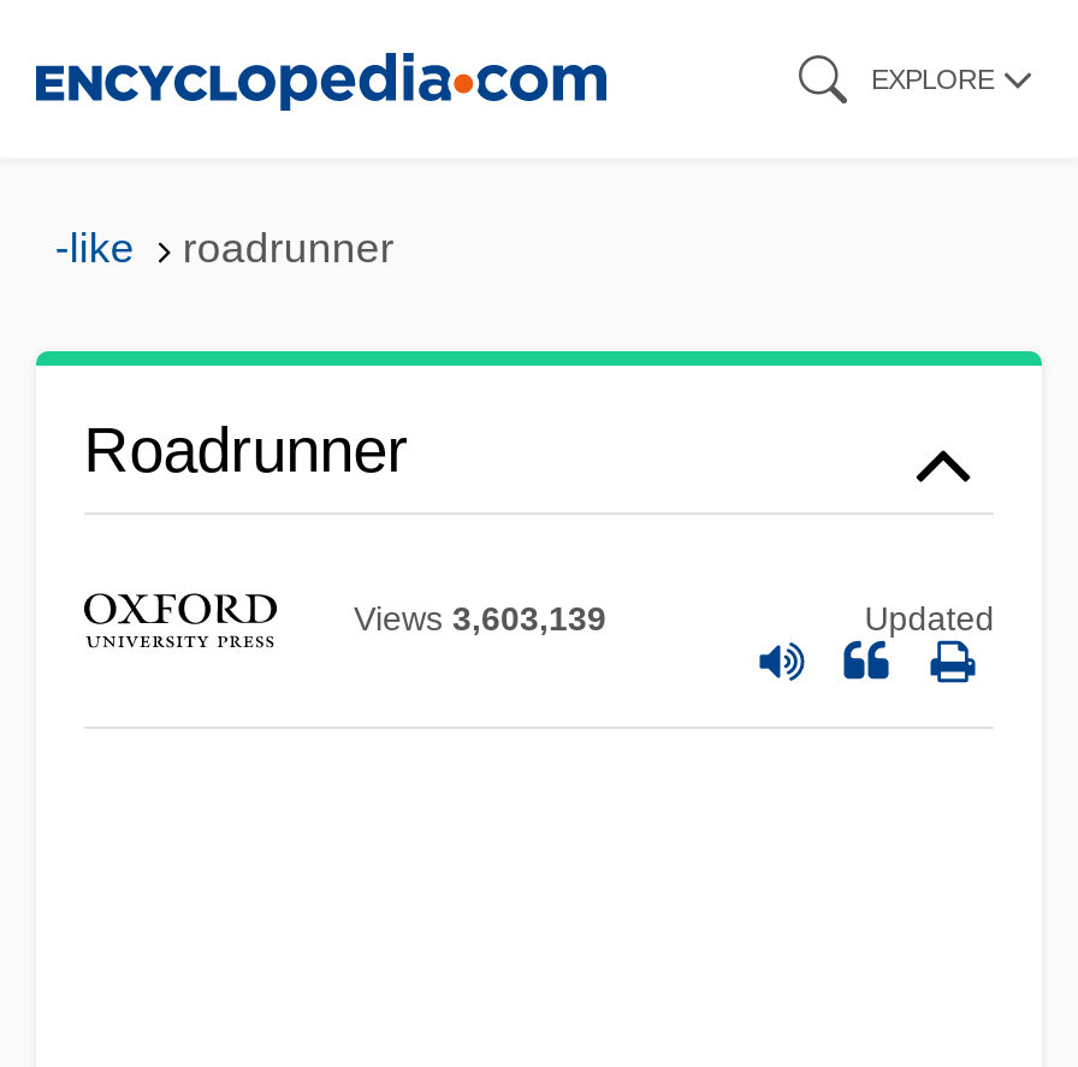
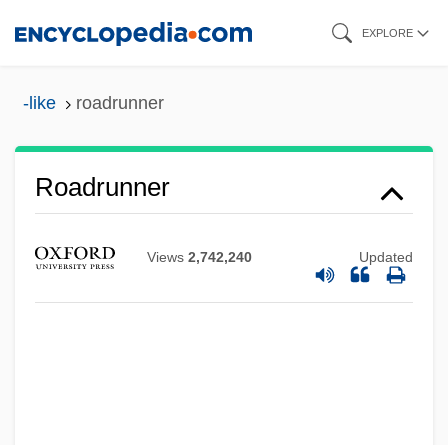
- Views 3,603,139
+ Views 2,742,240
